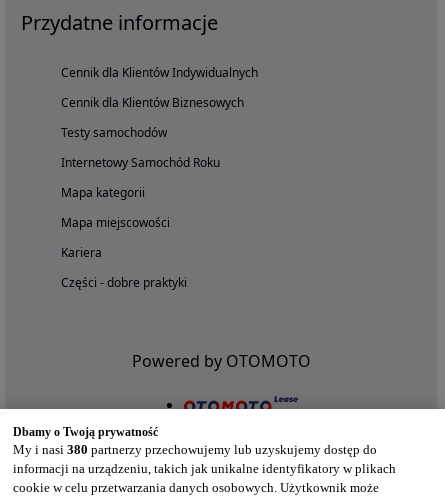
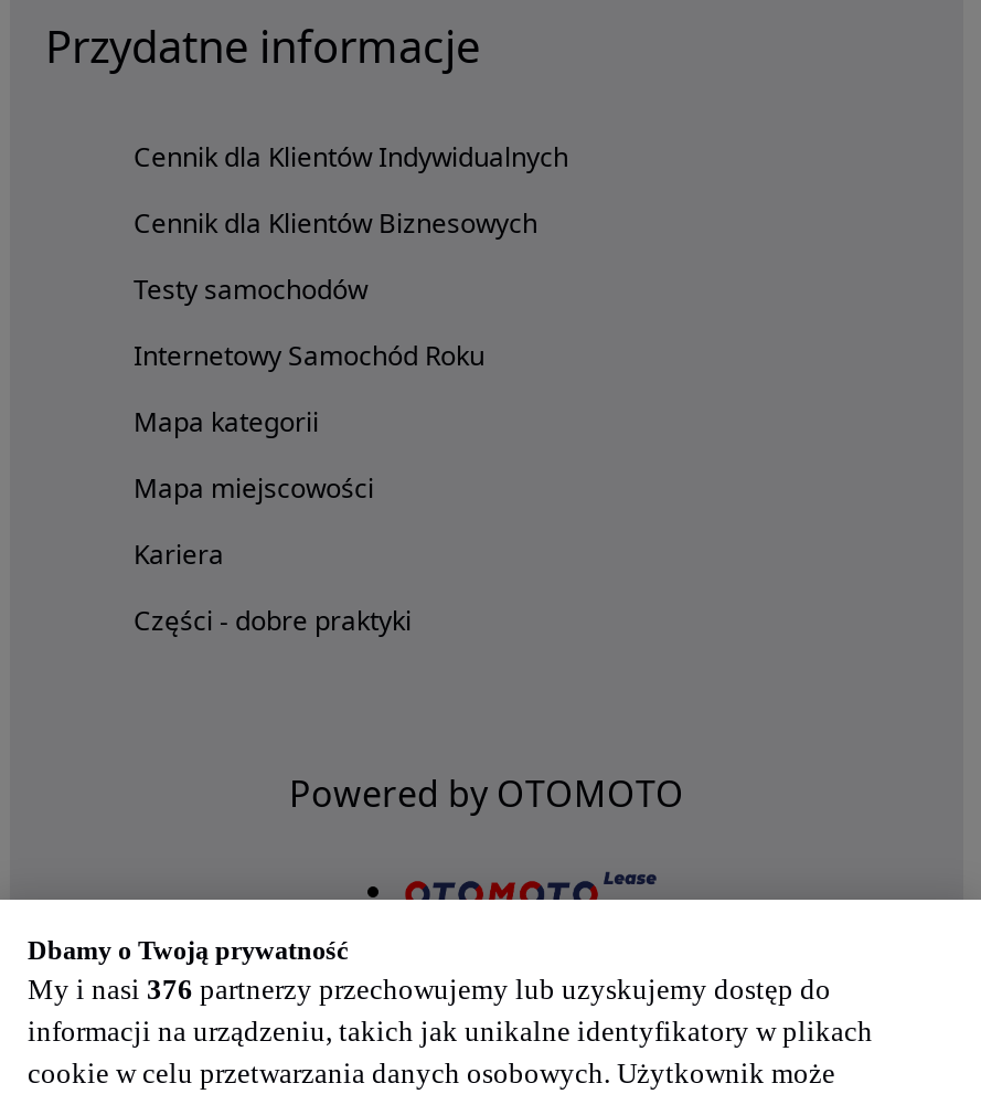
- My i nasi 380 partnerzy przechowujemy lub uzyskujemy dostęp do
+ My i nasi 376 partnerzy przechowujemy lub uzyskujemy dostęp do
